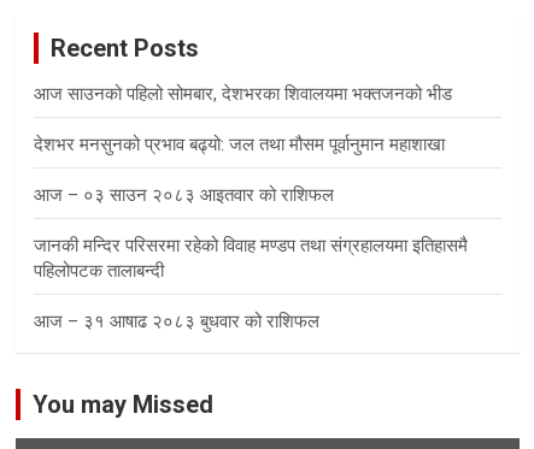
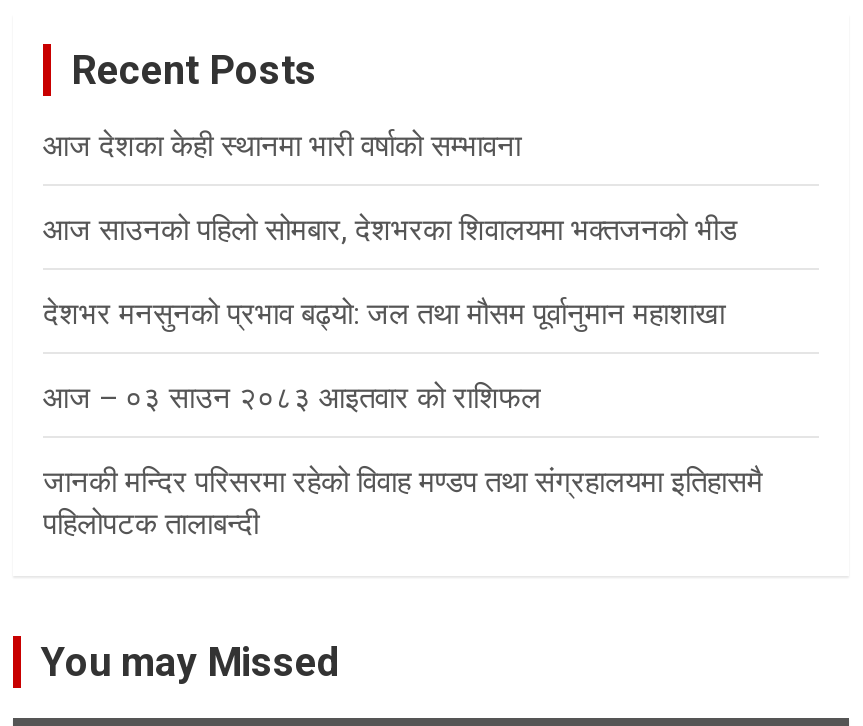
+ आज देशका केही स्थानमा भारी वर्षाको सम्भावना

moved down: आज साउनको पहिलो सोमबार, देशभरका शिवालयमा भक्तजनको भीड | देशभर मनसुनको प्रभाव बढ्यो: जल तथा मौसम पूर्वानुमान महाशाखा | आज – ०३ साउन २०८३ आइतवार को राशिफल | जानकी मन्दिर परिसरमा रहेको विवाह मण्डप तथा संग्रहालयमा इतिहासमै | पहिलोपटक तालाबन्दी

- आज – ३१ आषाढ २०८३ बुधवार को राशिफल
